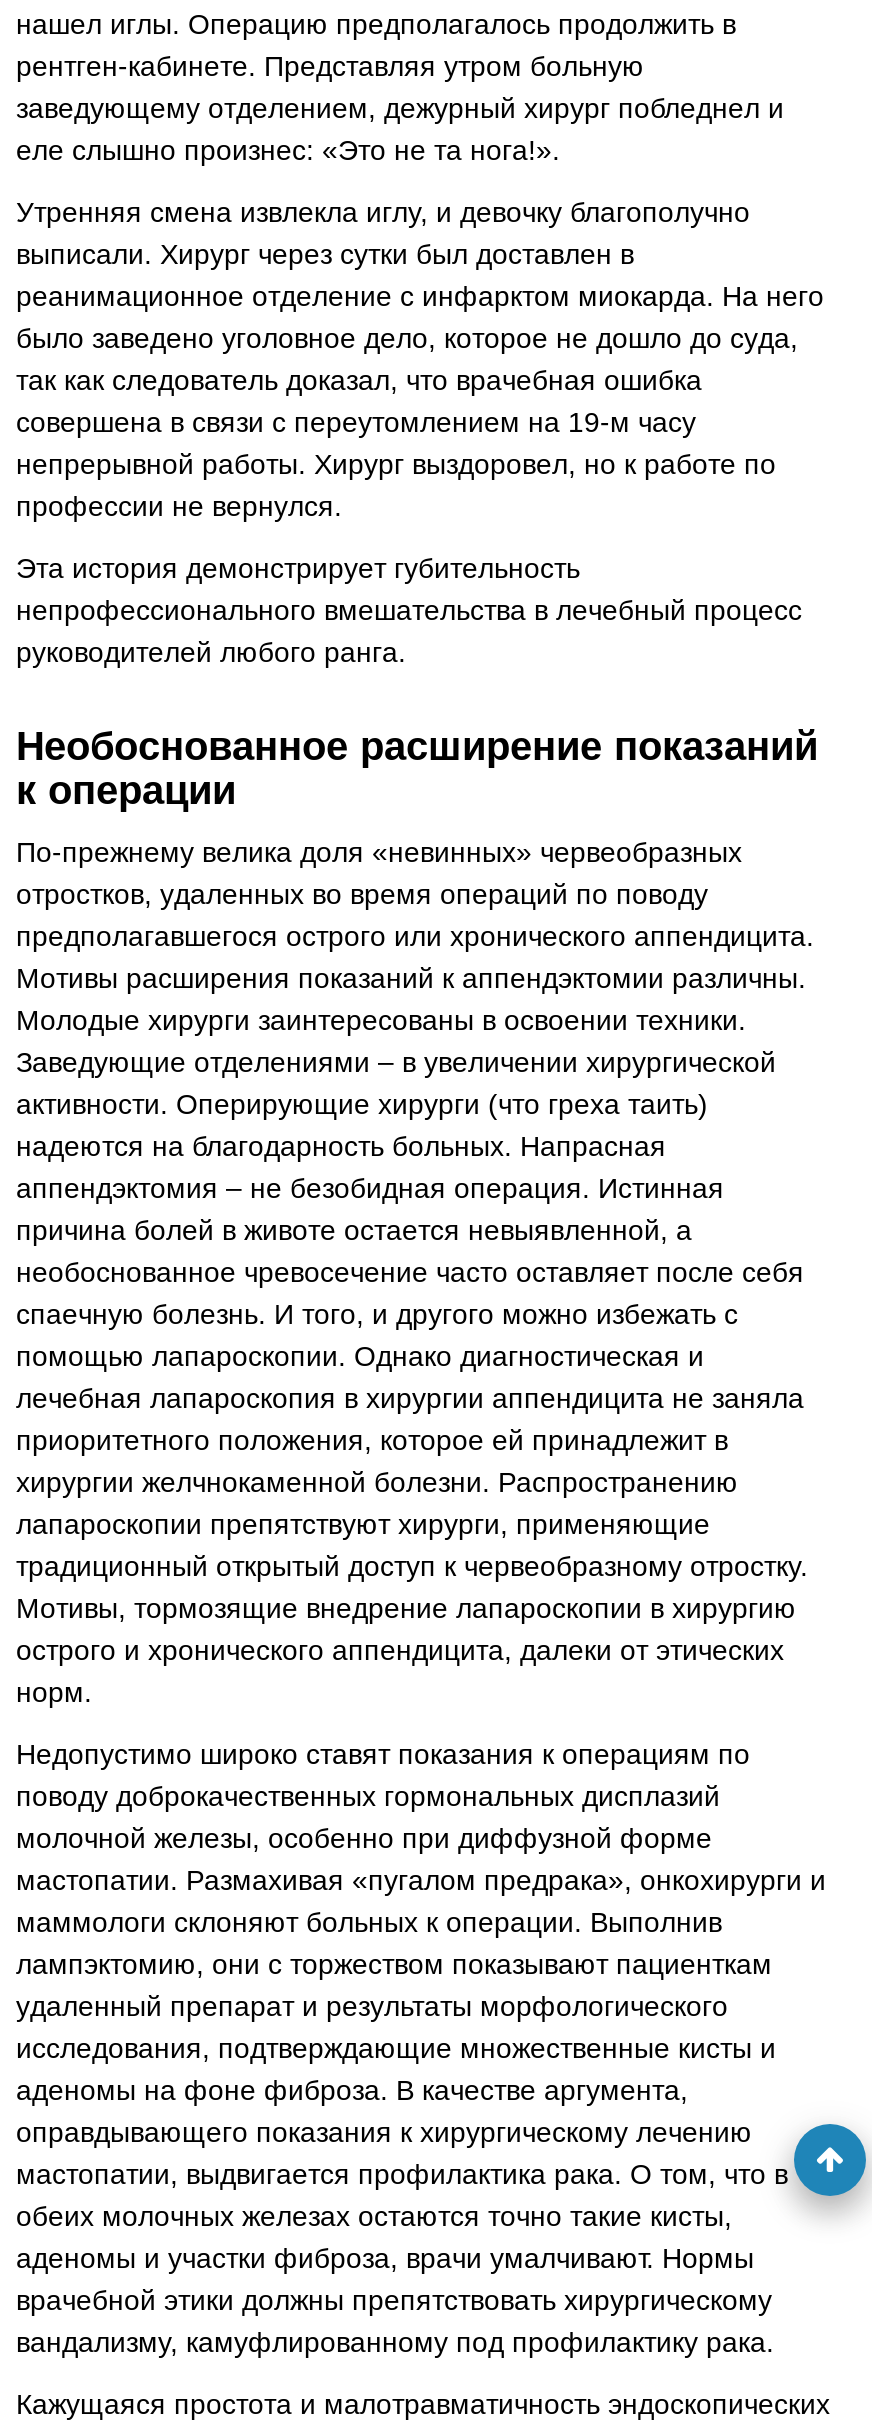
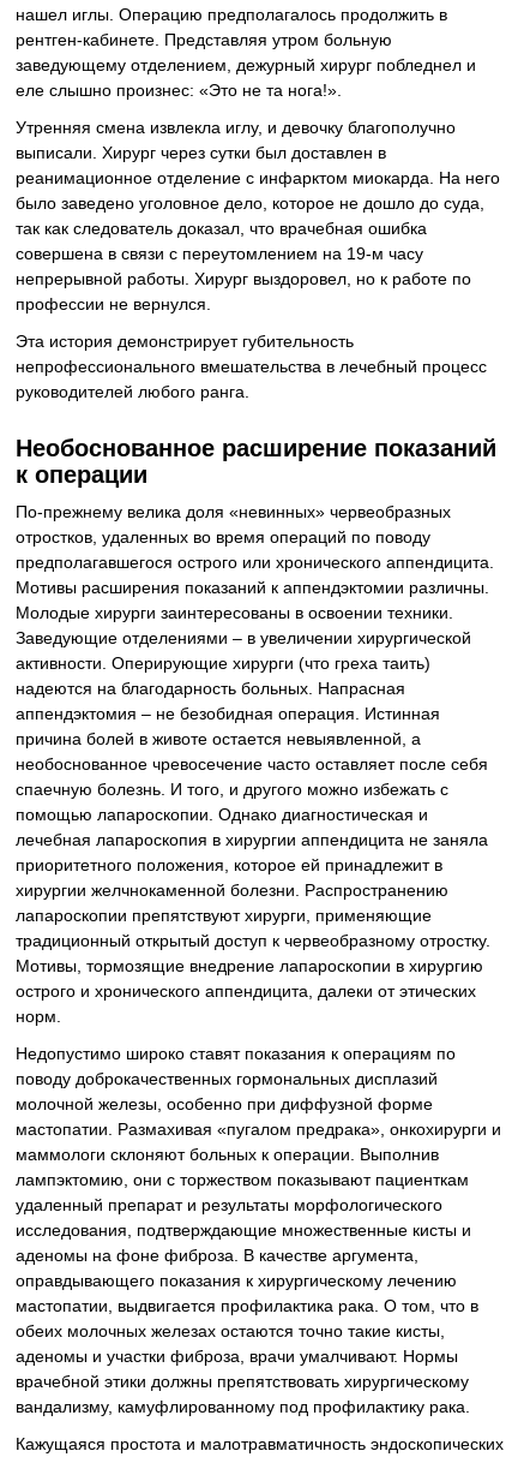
- [image]
